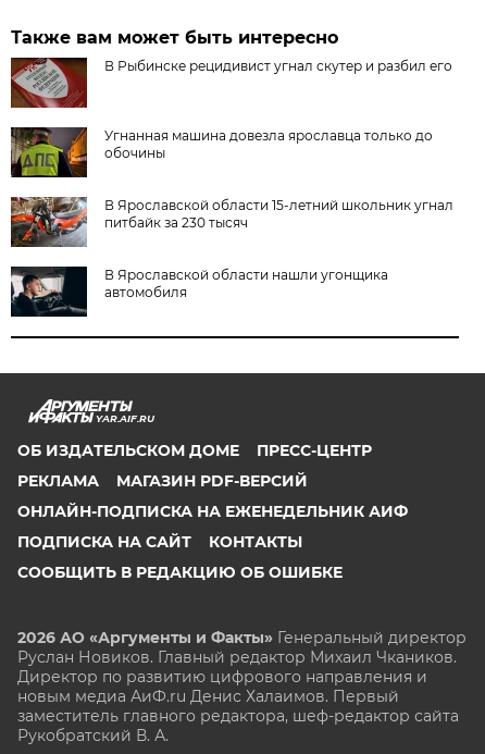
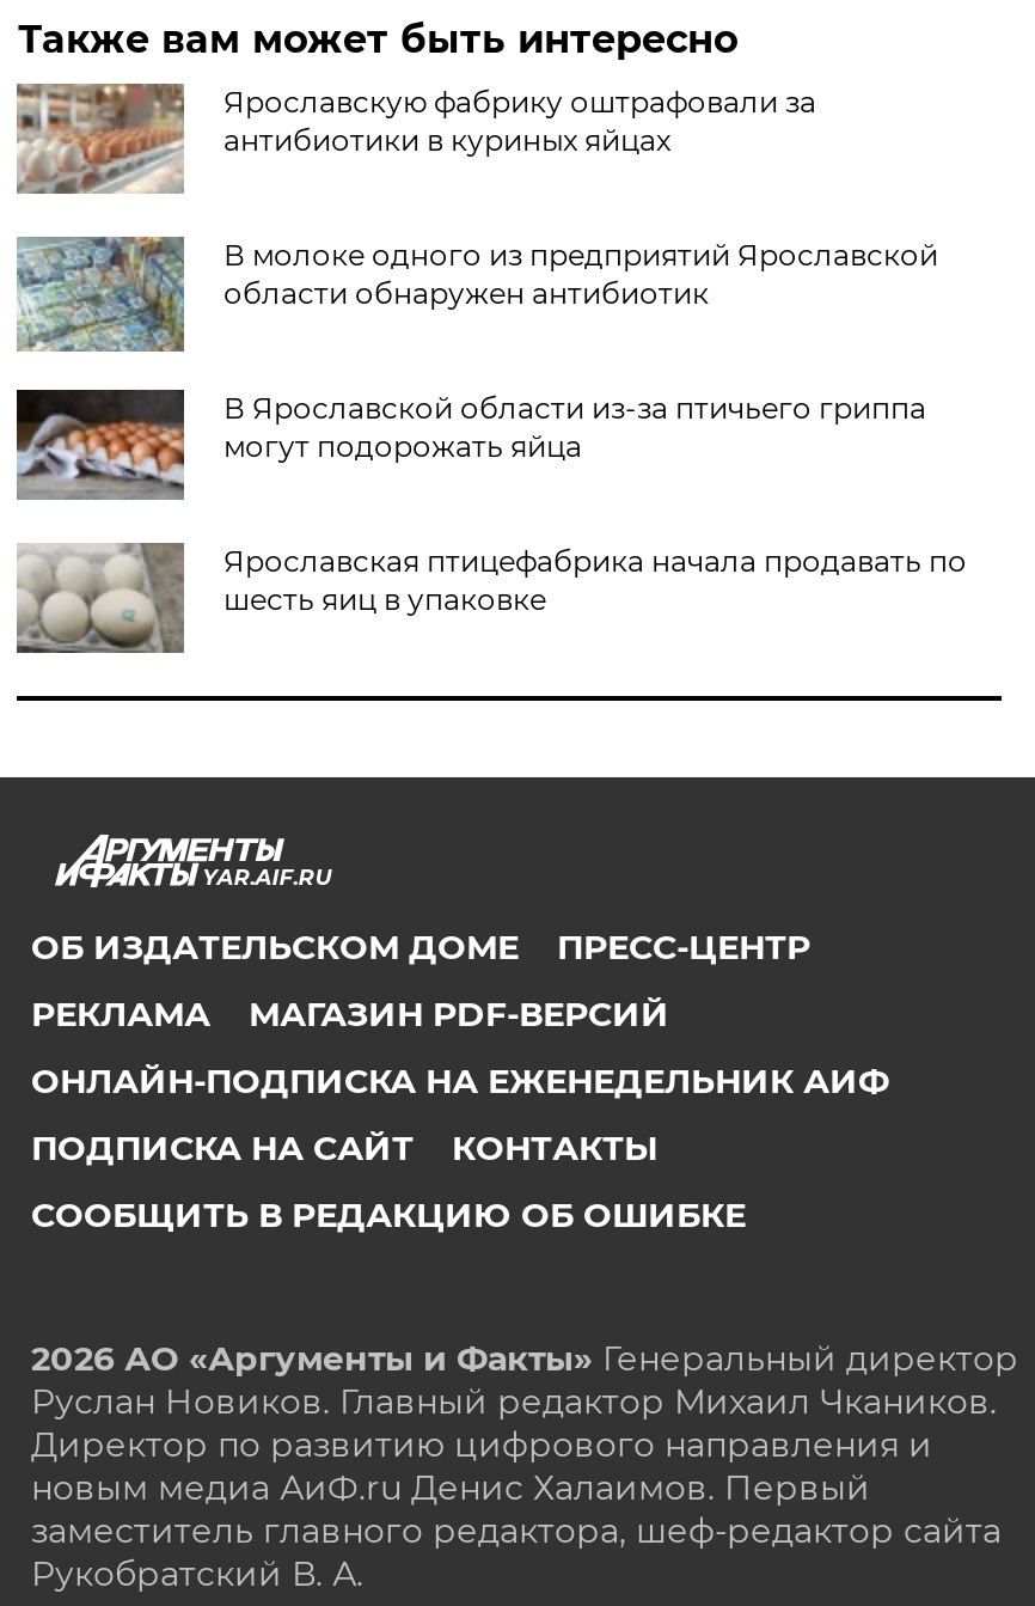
- [image]
- В Рыбинске рецидивист угнал скутер и разбил его
+ [image]
+ Ярославскую фабрику оштрафовали за
+ антибиотики в куриных яйцах

- [image]
- Угнанная машина довезла ярославца только до
- обочины
+ [image]
+ В молоке одного из предприятий Ярославской
+ области обнаружен антибиотик

- [image]
- В Ярославской области 15‑летний школьник угнал
- питбайк за 230 тысяч
+ [image]
+ В Ярославской области из-за птичьего гриппа
+ могут подорожать яйца

- [image]
- В Ярославской области нашли угонщика
- автомобиля
+ [image]
+ Ярославская птицефабрика начала продавать по
+ шесть яиц в упаковке
